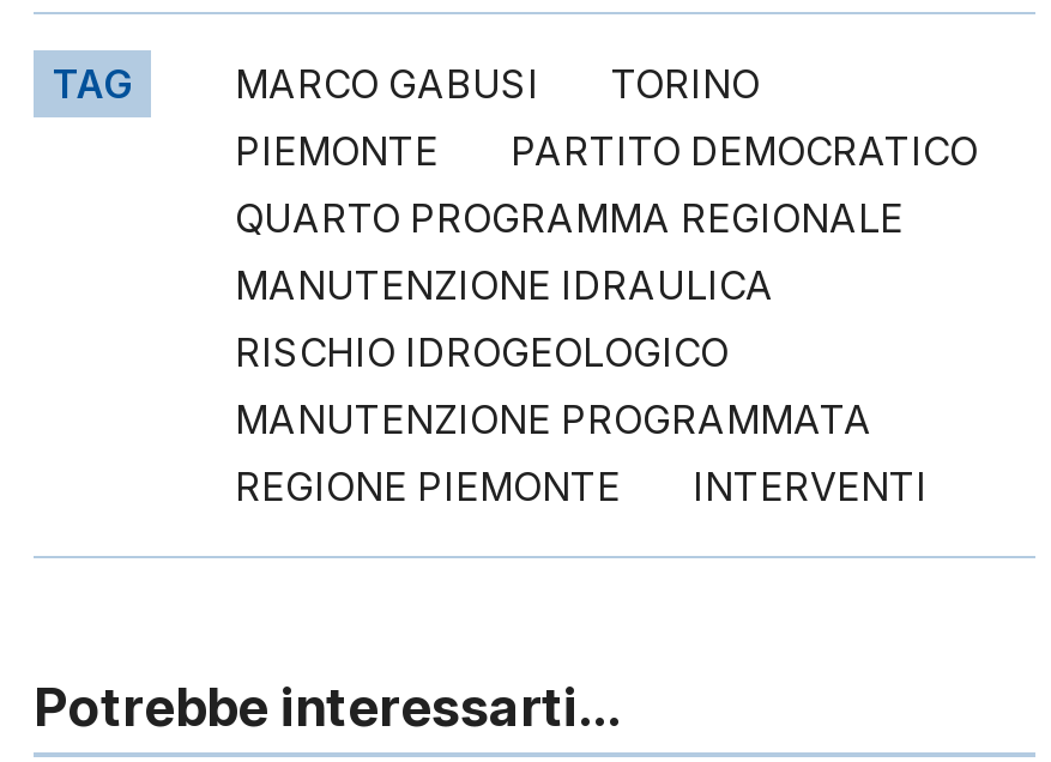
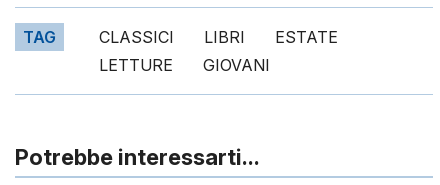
- MARCO GABUSI
- TORINO
- PIEMONTE
- PARTITO DEMOCRATICO
- QUARTO PROGRAMMA REGIONALE
- MANUTENZIONE IDRAULICA
- RISCHIO IDROGEOLOGICO
- MANUTENZIONE PROGRAMMATA
- REGIONE PIEMONTE
- INTERVENTI
+ CLASSICI
+ LIBRI
+ ESTATE
+ LETTURE
+ GIOVANI
